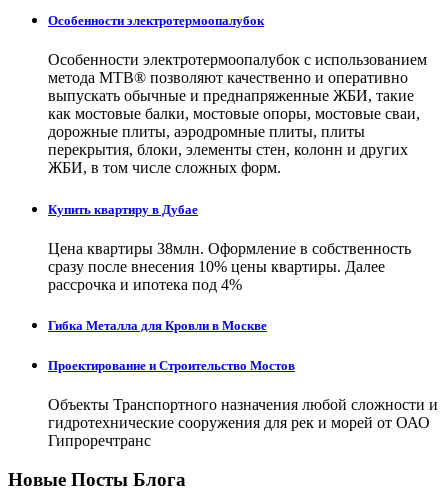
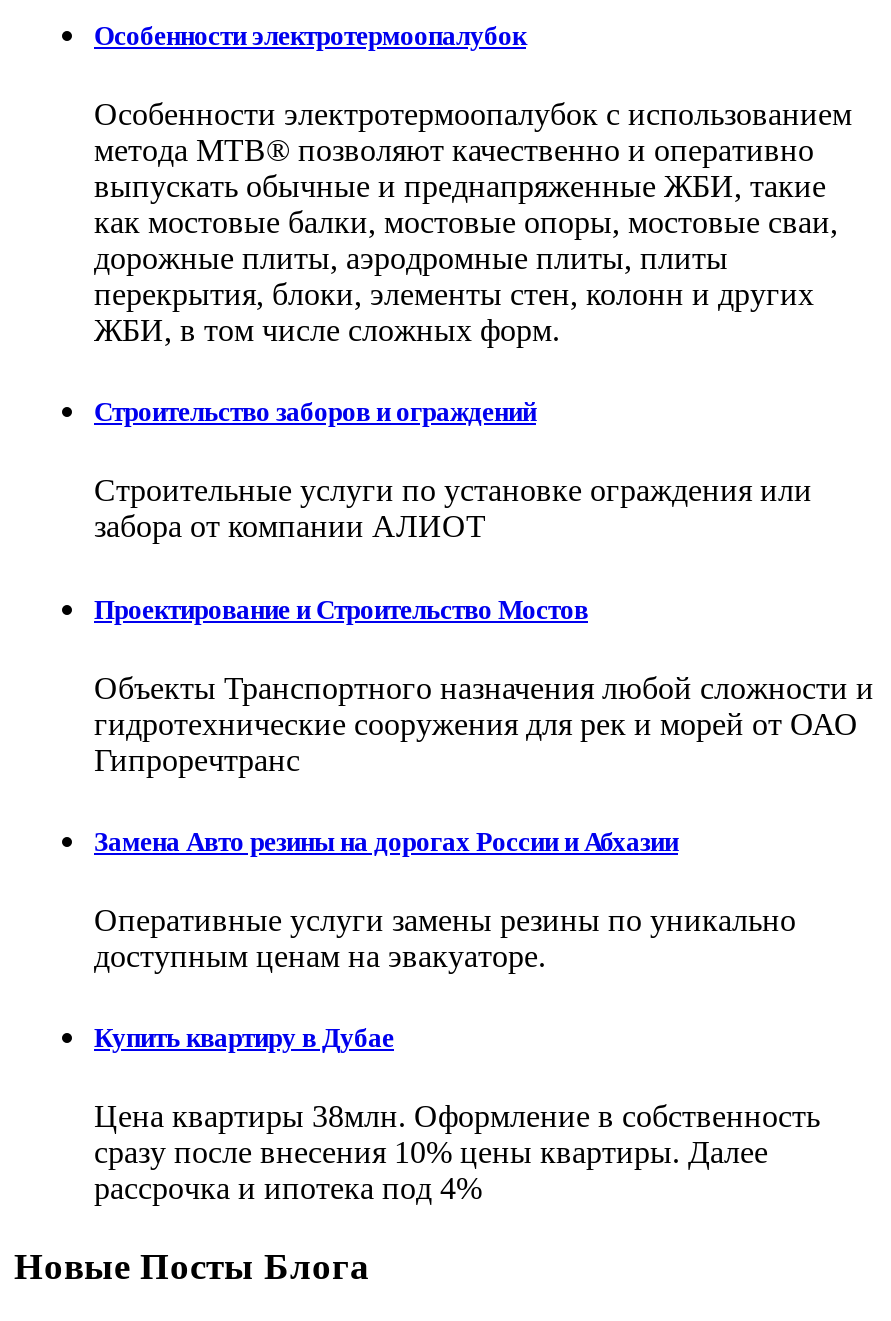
+ Строительство заборов и ограждений
+ Строительные услуги по установке ограждения или
+ забора от компании АЛИОТ
+ Замена Авто резины на дорогах России и Абхазии
+ Оперативные услуги замены резины по уникально
+ доступным ценам на эвакуаторе.

moved down: Купить квартиру в Дубае | сразу после внесения 10% цены квартиры. Далее | рассрочка и ипотека под 4%

- Гибка Металла для Кровли в Москве

moved up: Проектирование и Строительство Мостов | Объекты Транспортного назначения любой сложности и | гидротехнические сооружения для рек и морей от ОАО | Гипроречтранс
